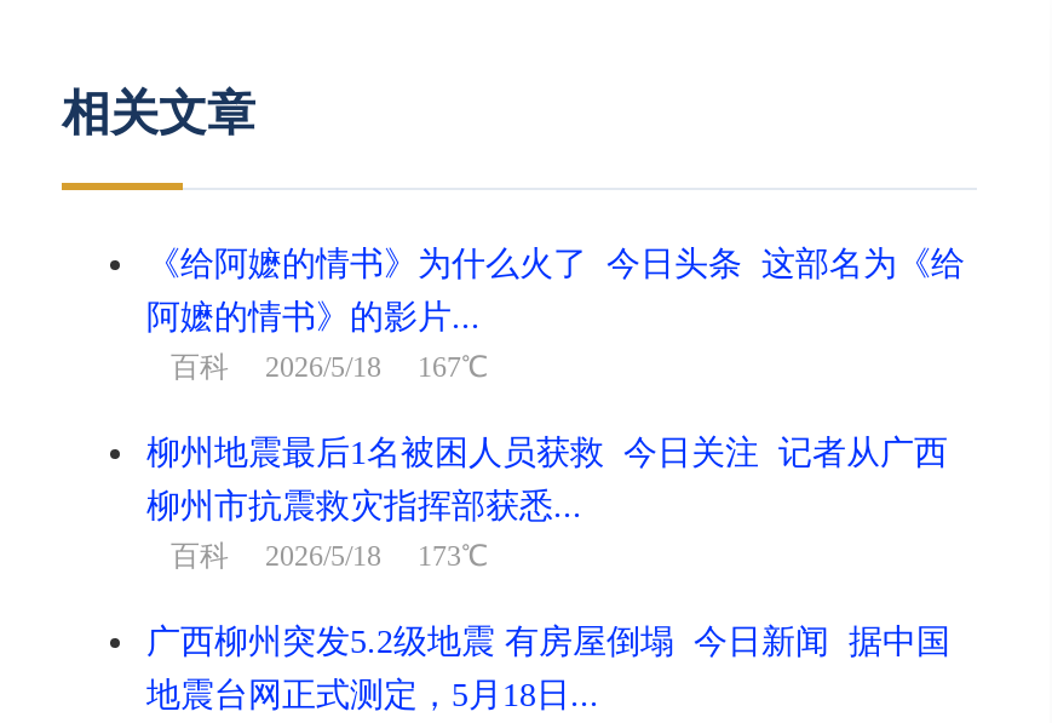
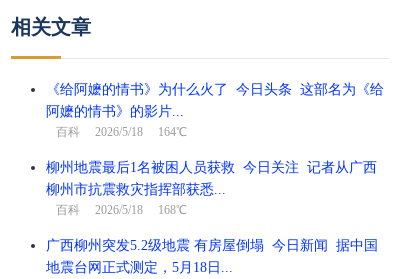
- 百科2026/5/18 167℃
+ 百科2026/5/18 164℃

- 百科2026/5/18 173℃
+ 百科2026/5/18 168℃
